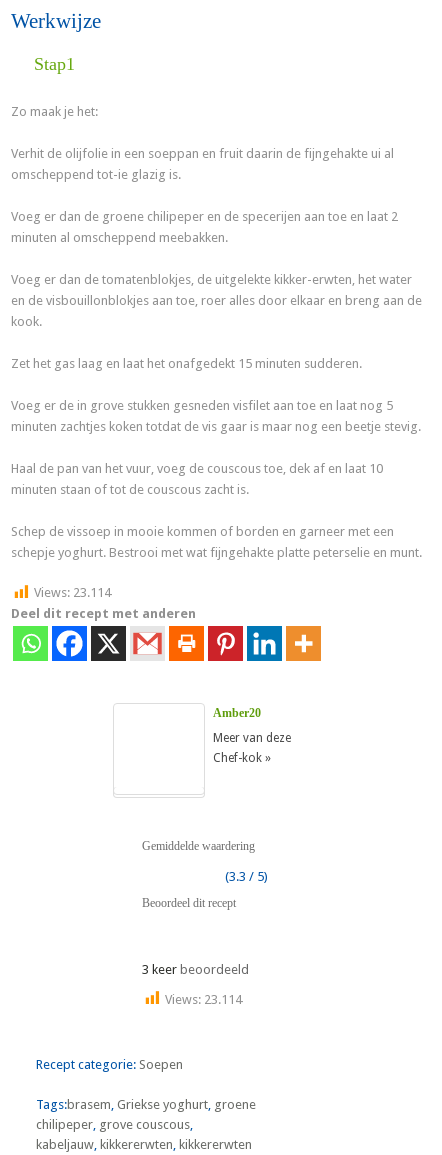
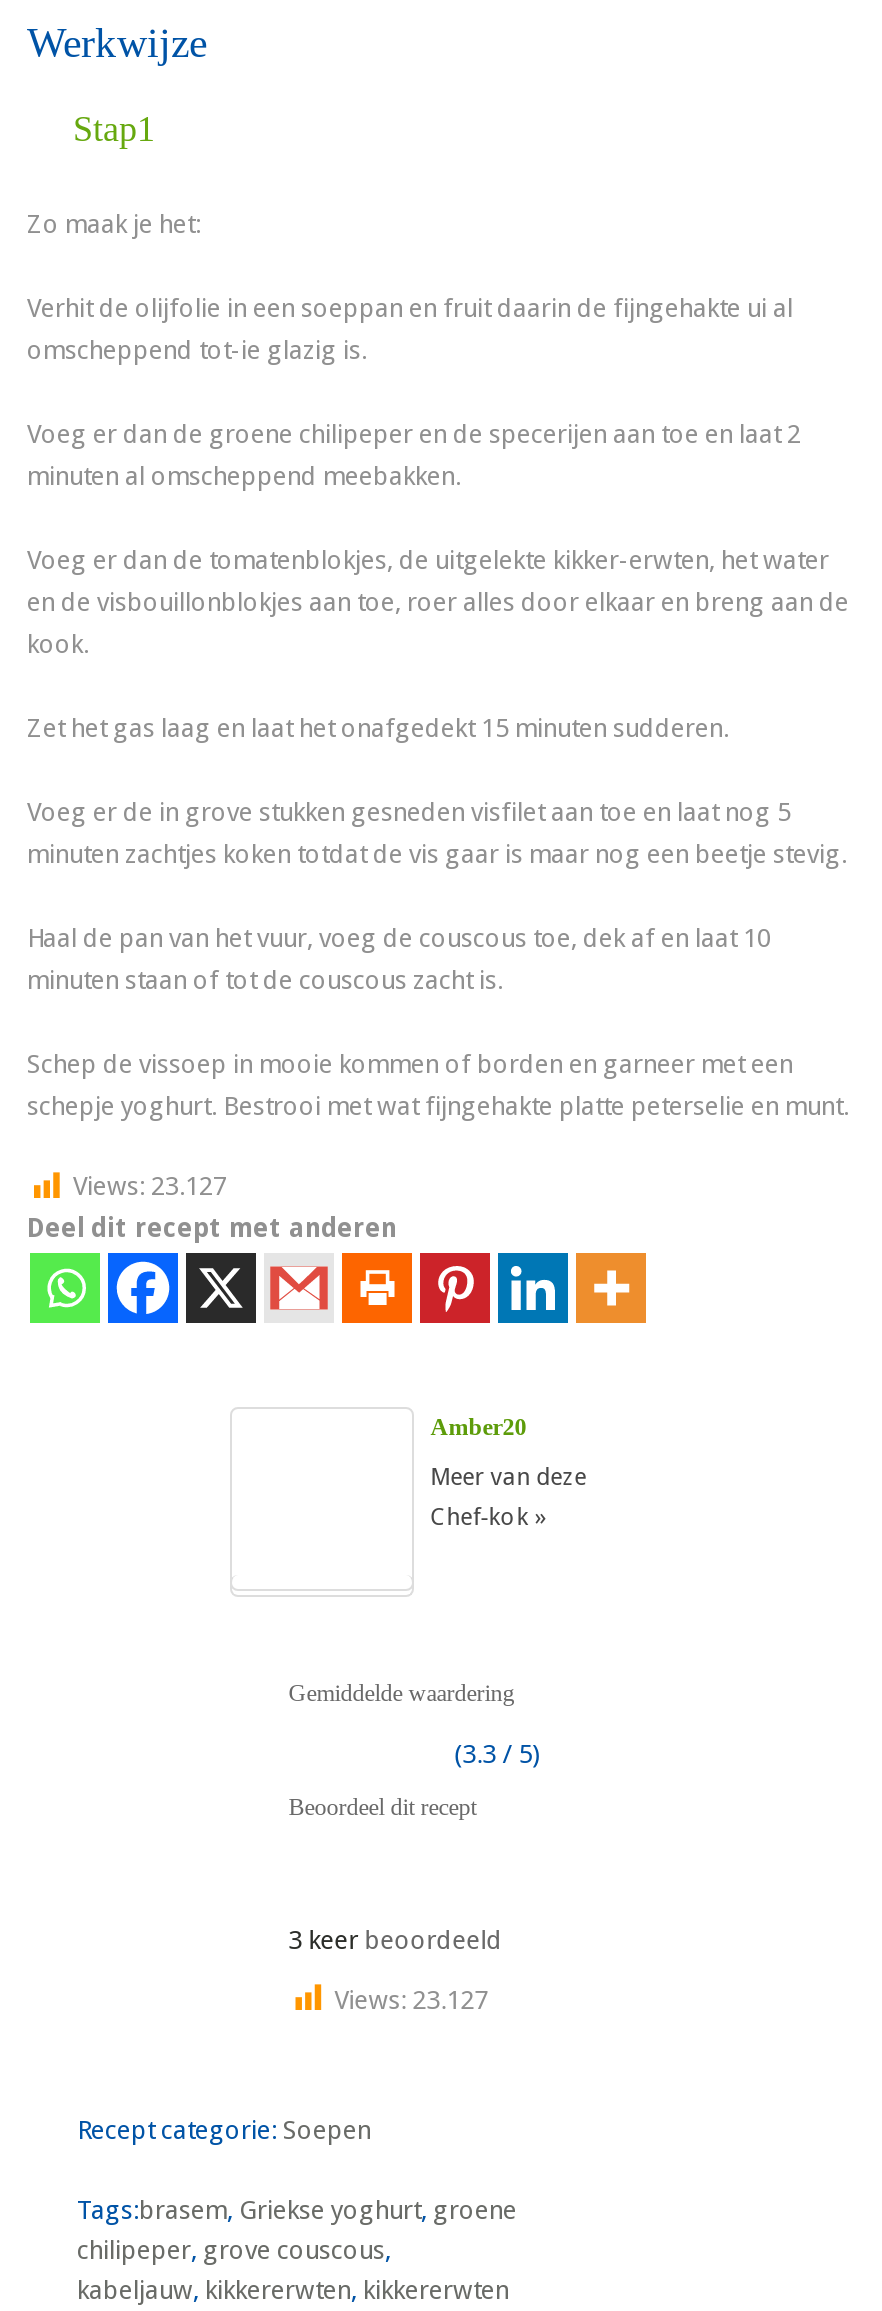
- Views: 23.114
+ Views: 23.127

- Views: 23.114
+ Views: 23.127
